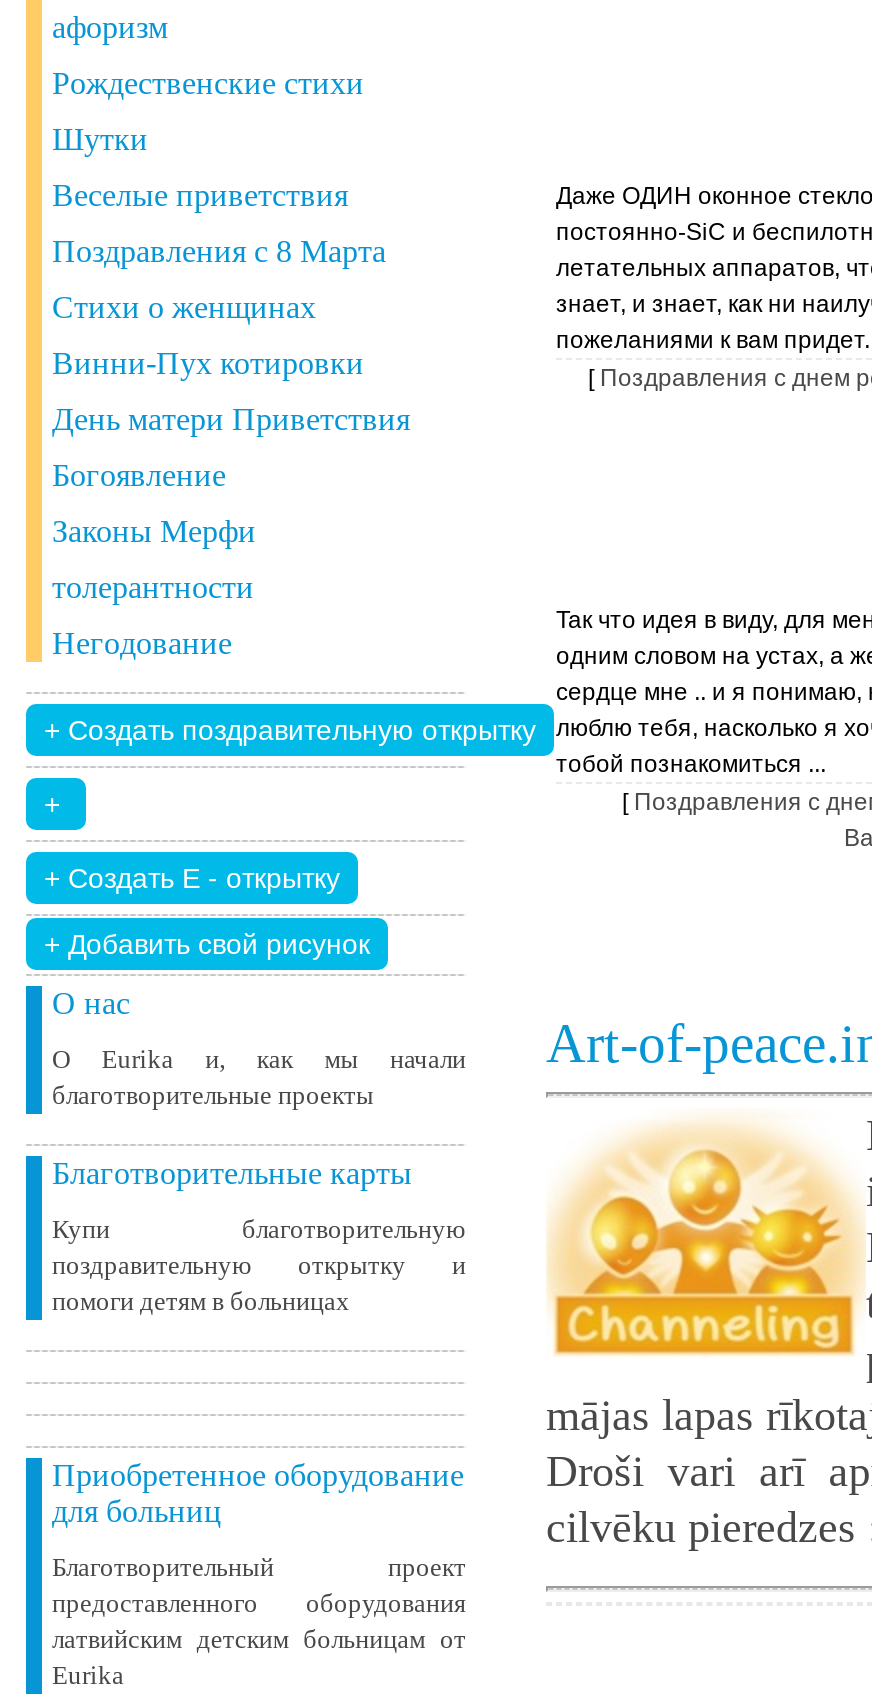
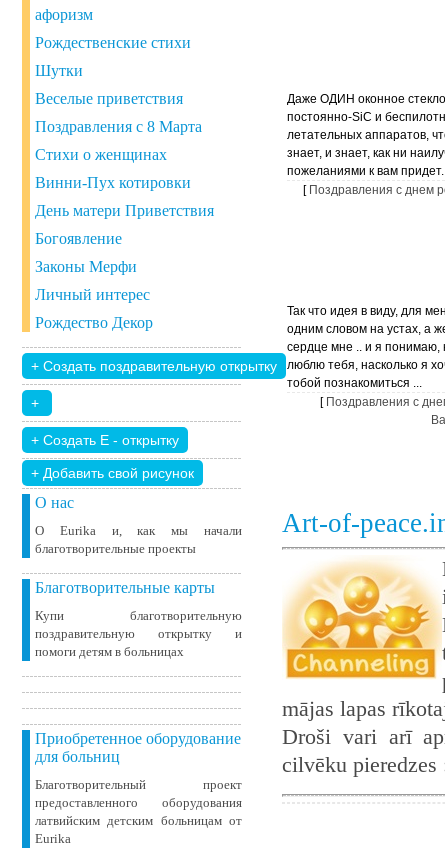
- толерантности
+ Личный интерес

- Негодование
+ Рождество Декор
